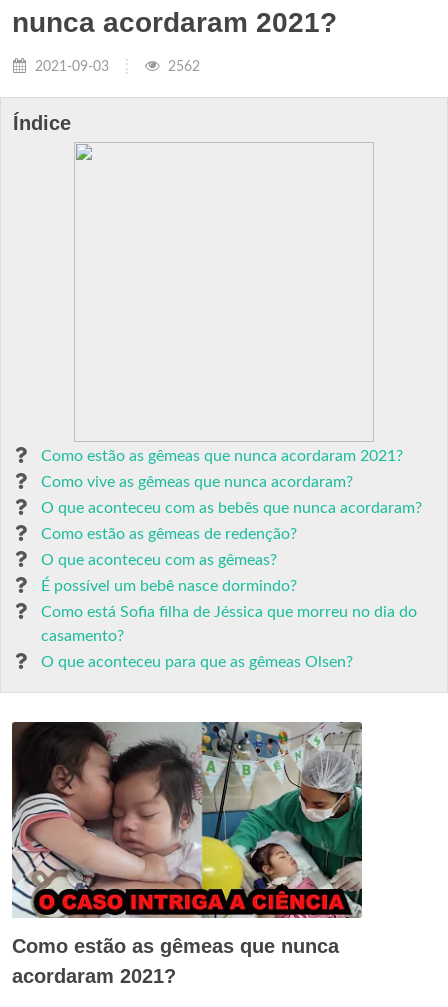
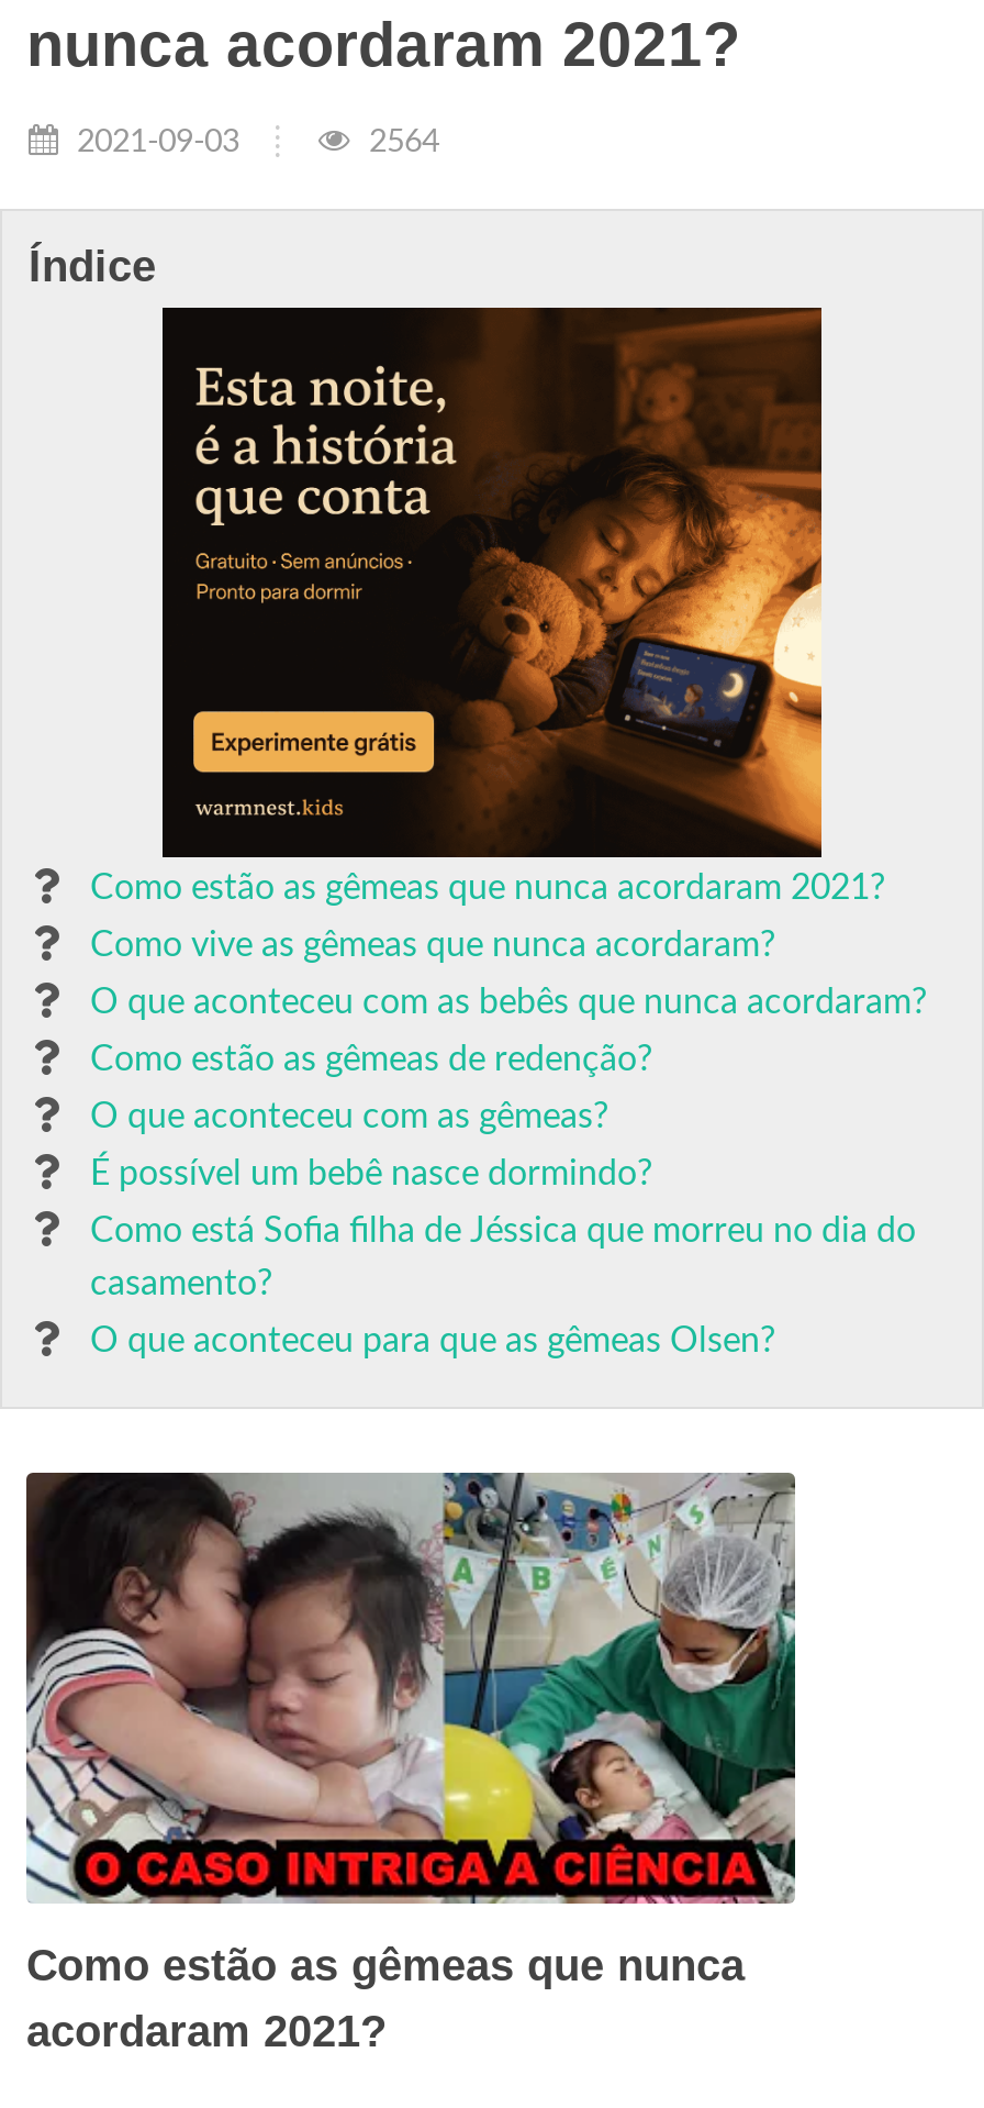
- 2562
+ 2564

+ [image]
